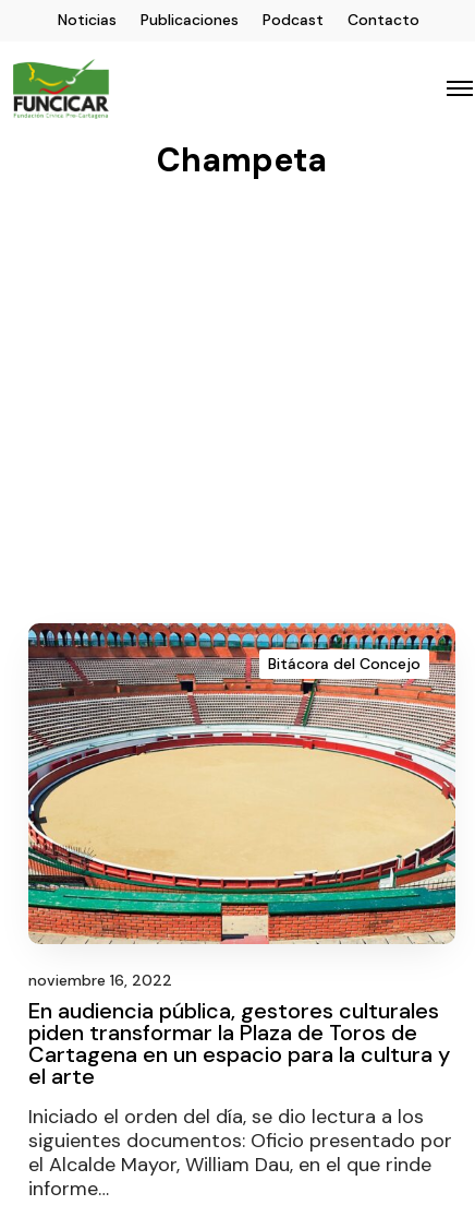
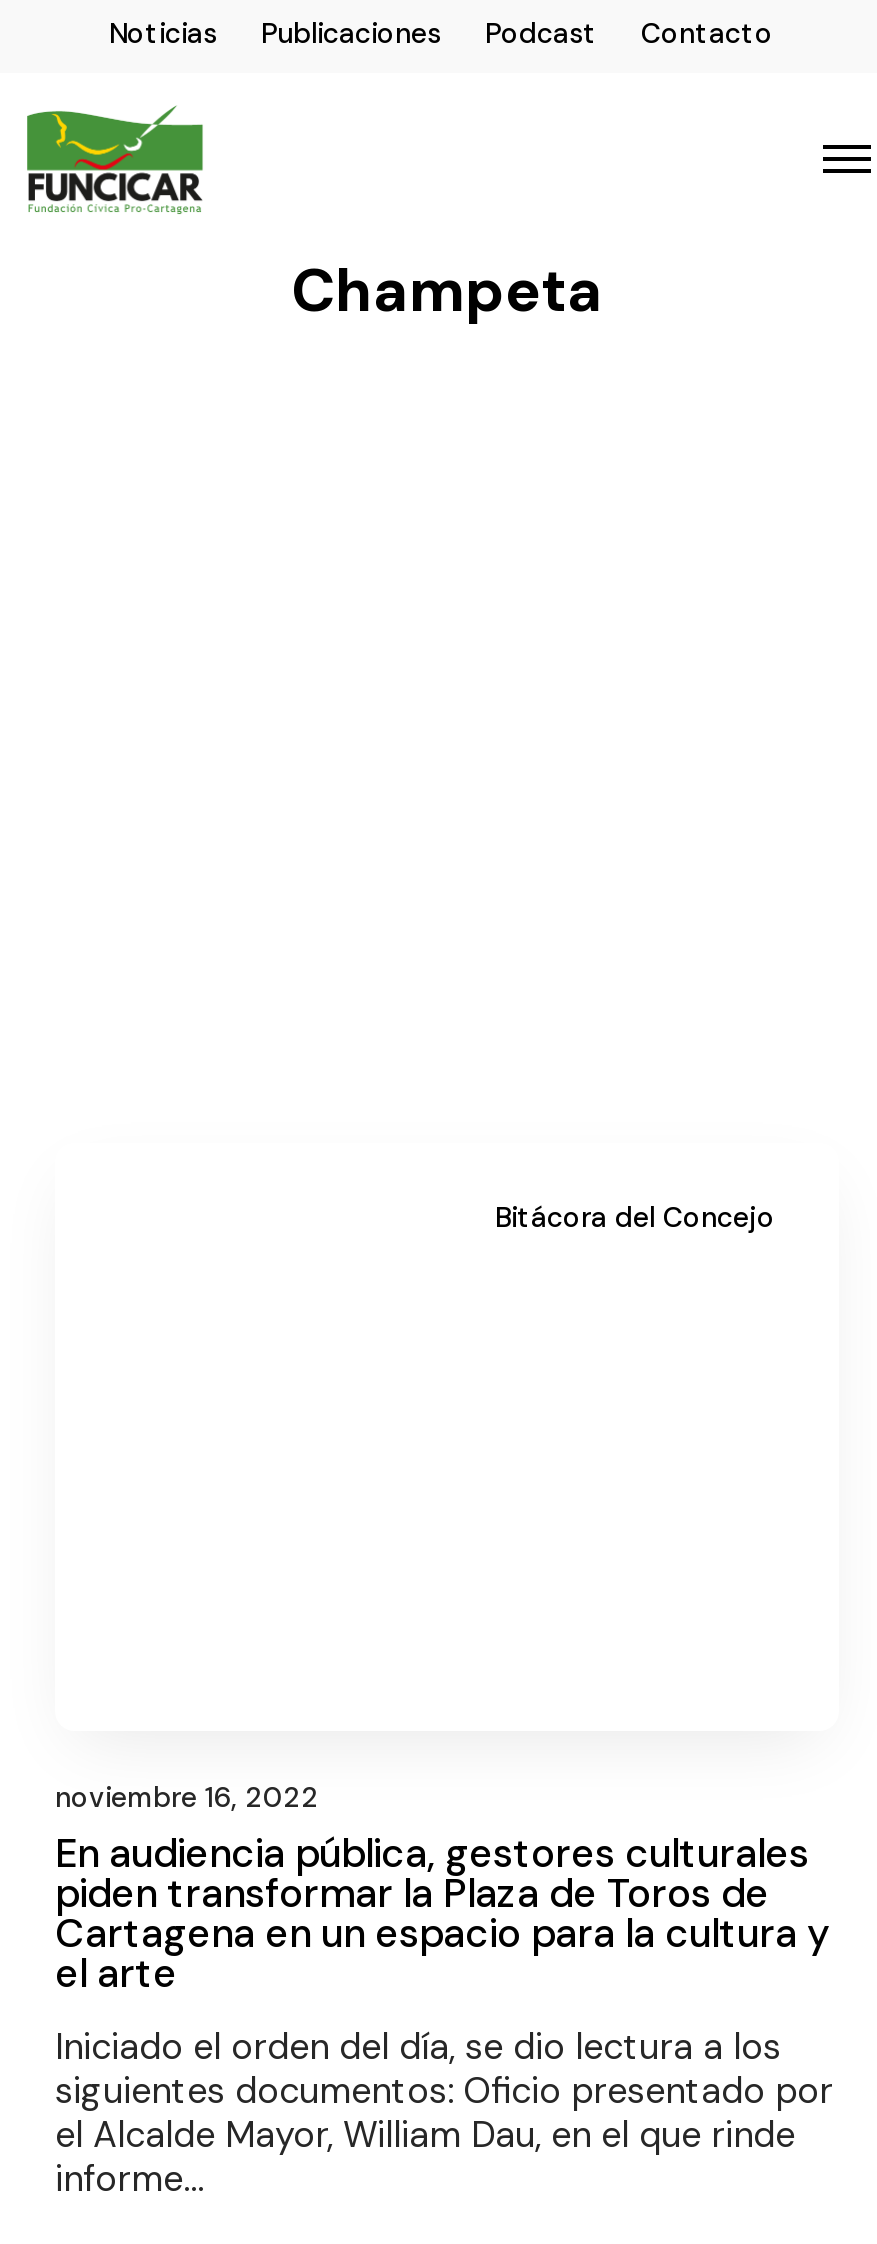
- [image]
